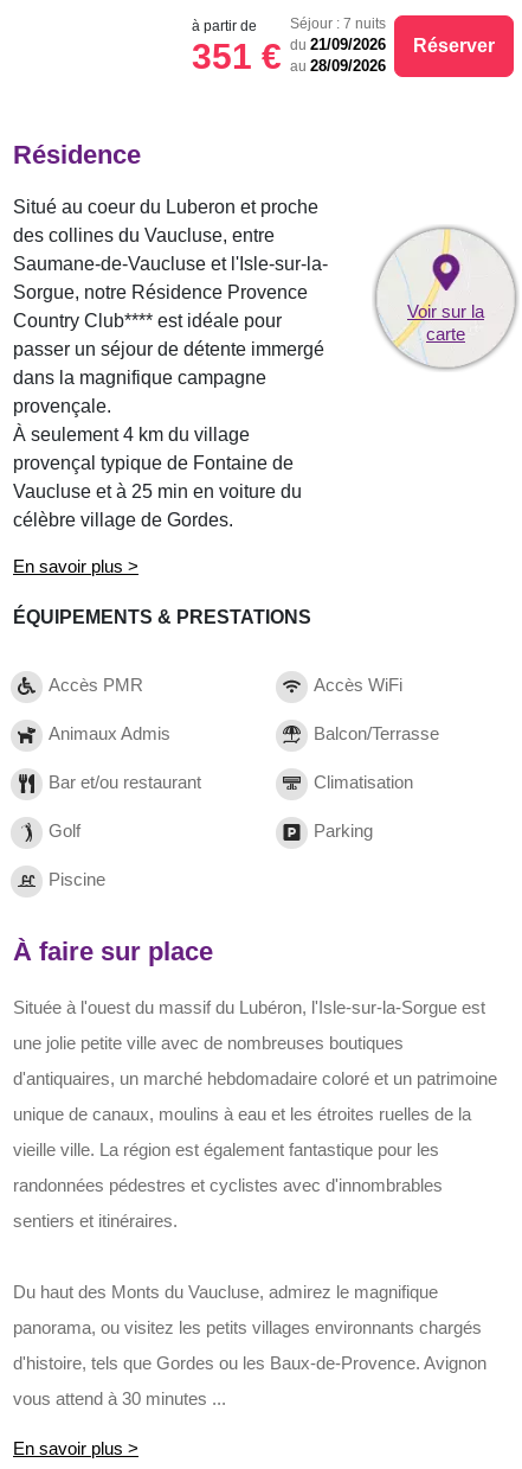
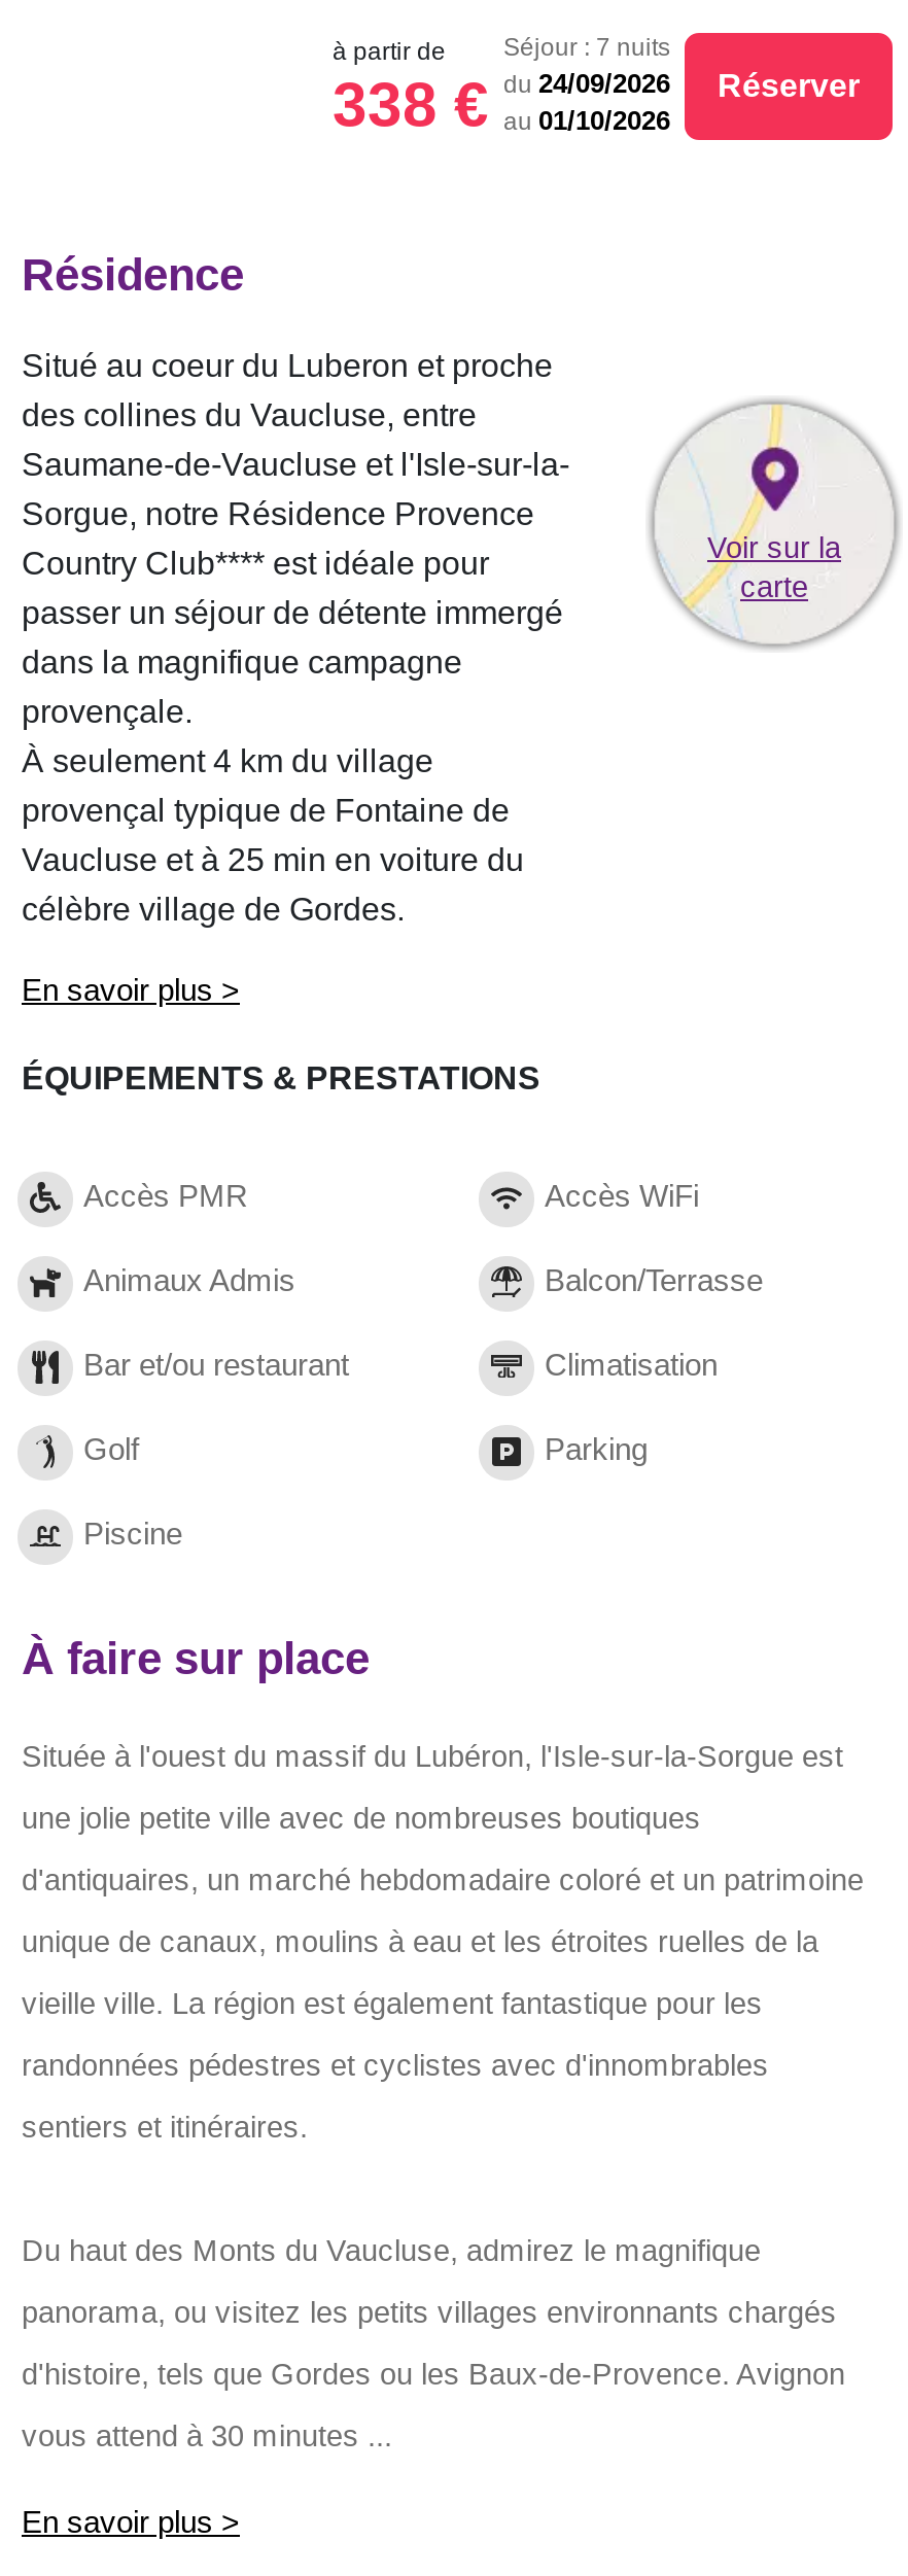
- 351 €
+ 338 €

- du 21/09/2026
+ du 24/09/2026

- au 28/09/2026
+ au 01/10/2026
